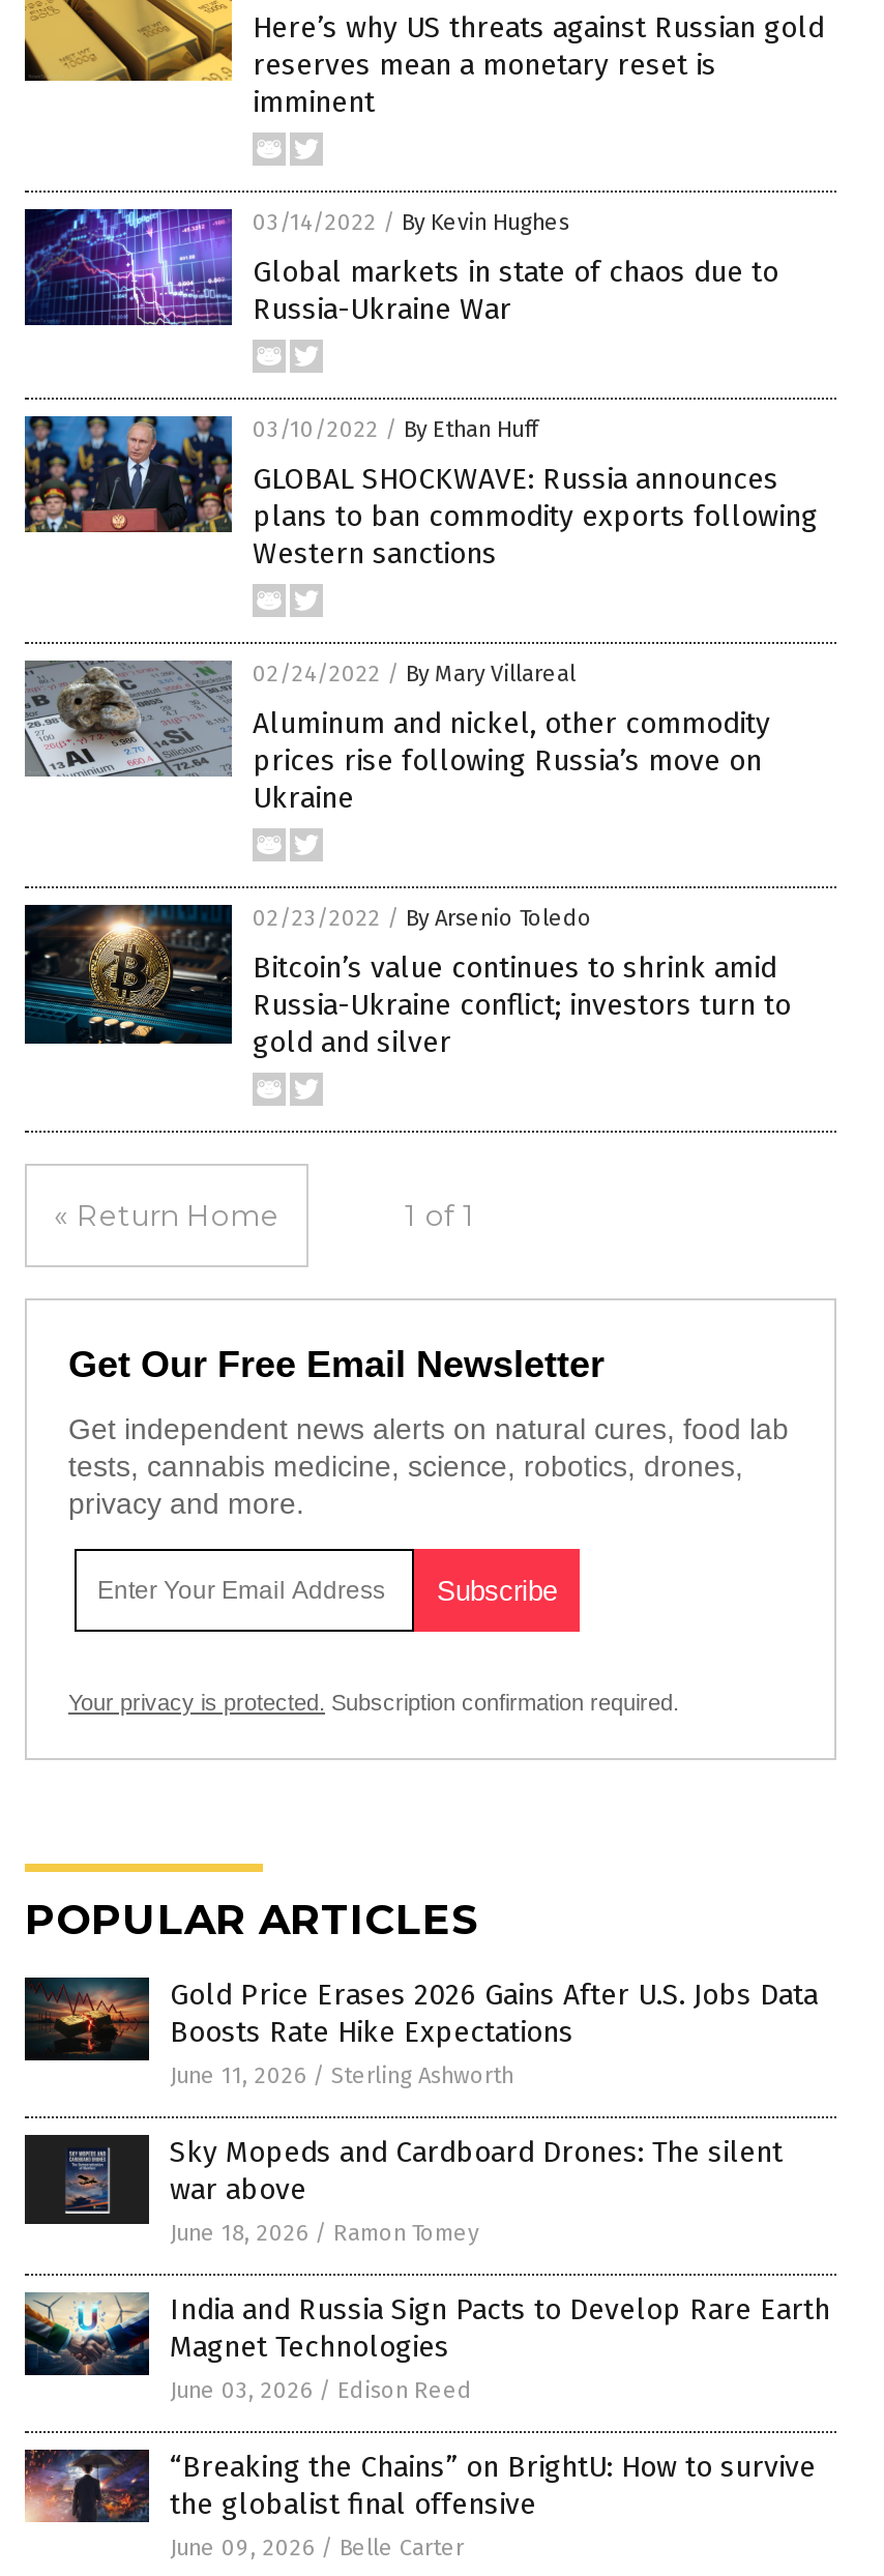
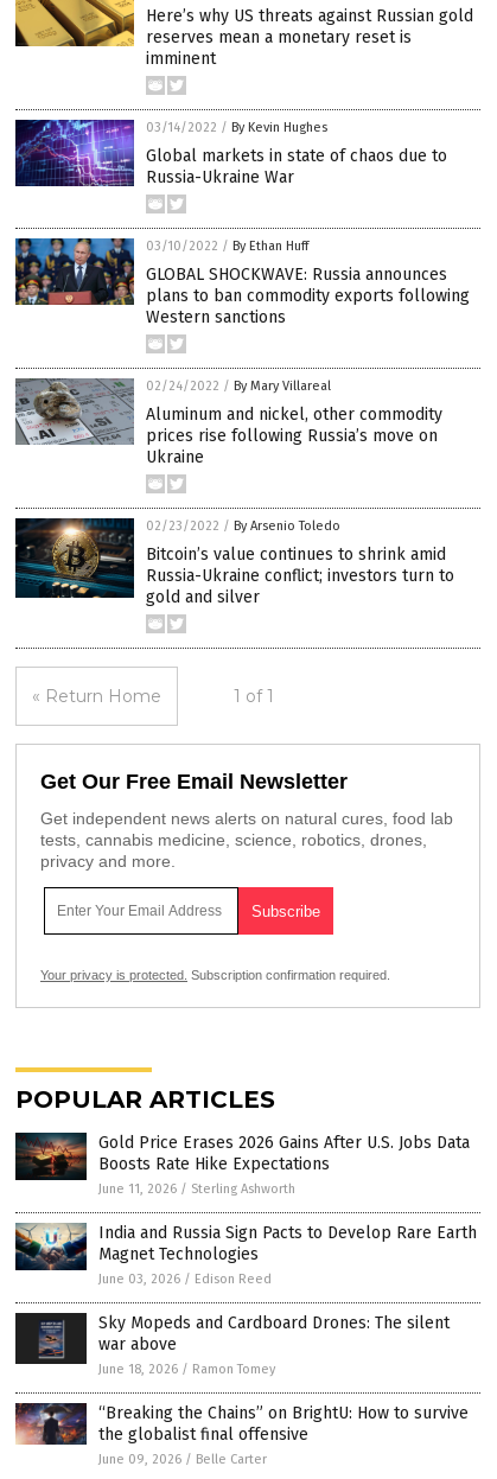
moved down: [image] | Sky Mopeds and Cardboard Drones: The silent | war above | June 18, 2026 / Ramon Tomey

moved up: [image] | India and Russia Sign Pacts to Develop Rare Earth | Magnet Technologies | June 03, 2026 / Edison Reed
